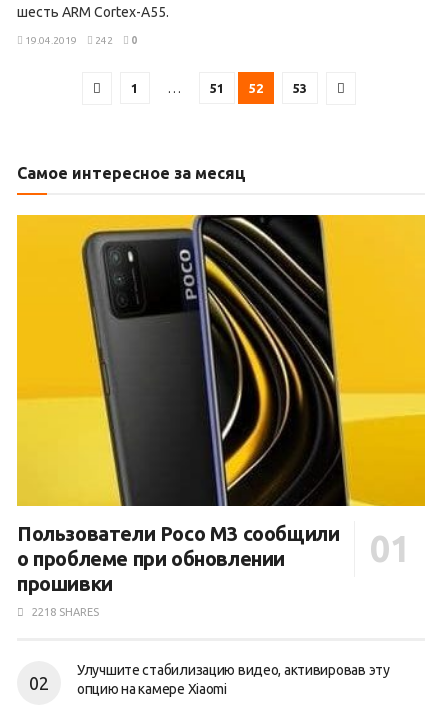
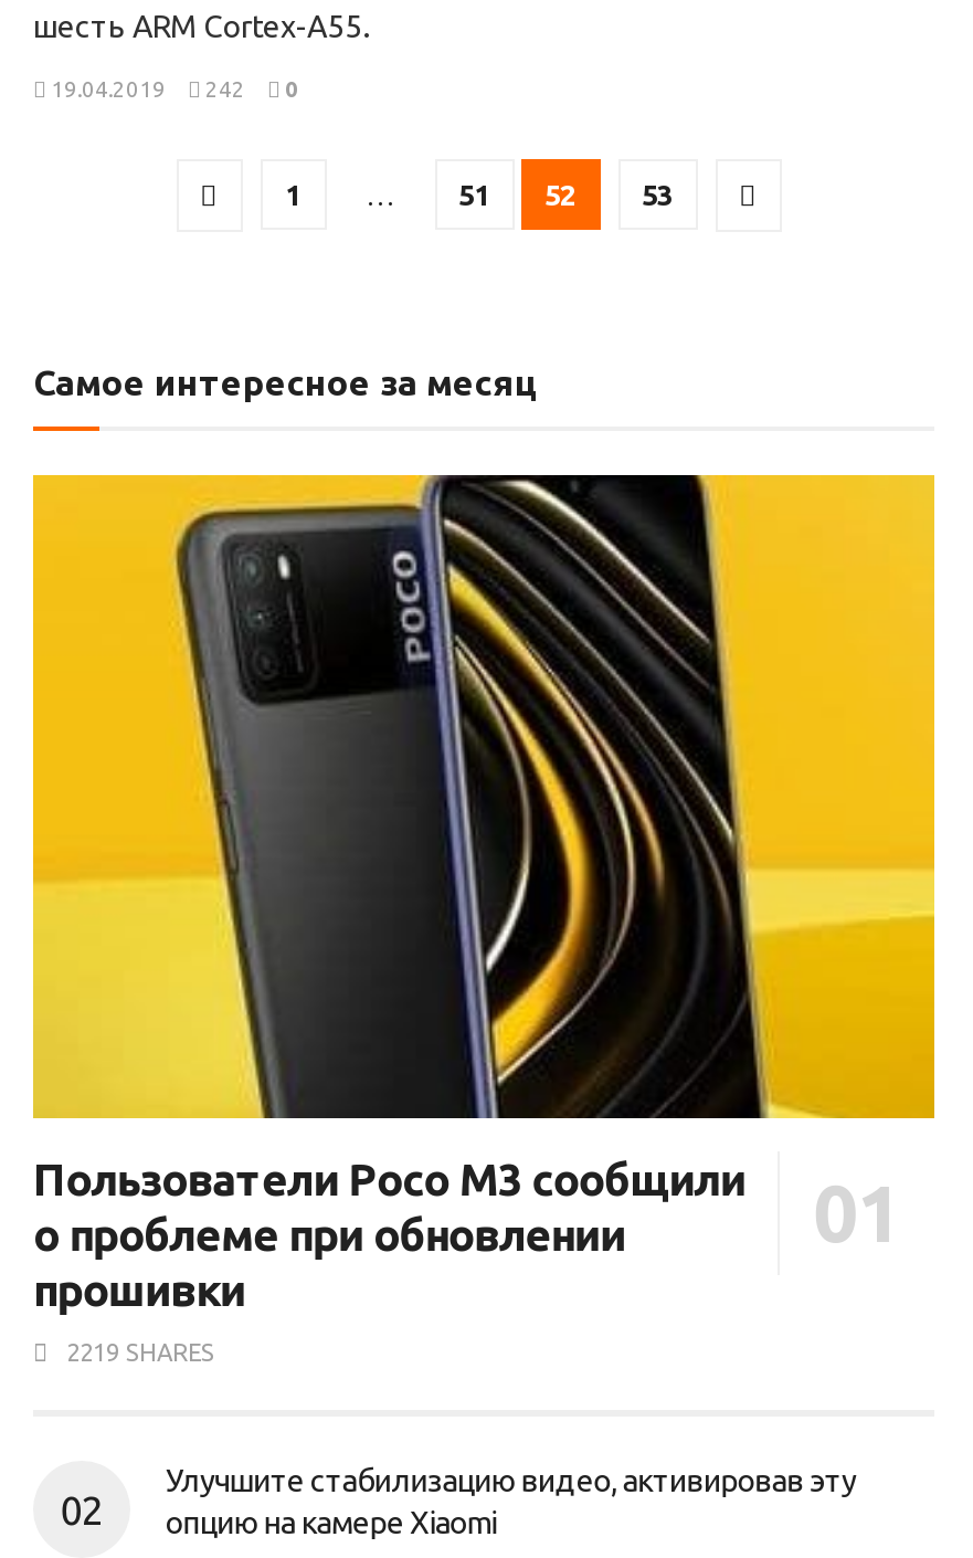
- 2218 SHARES
+ 2219 SHARES
